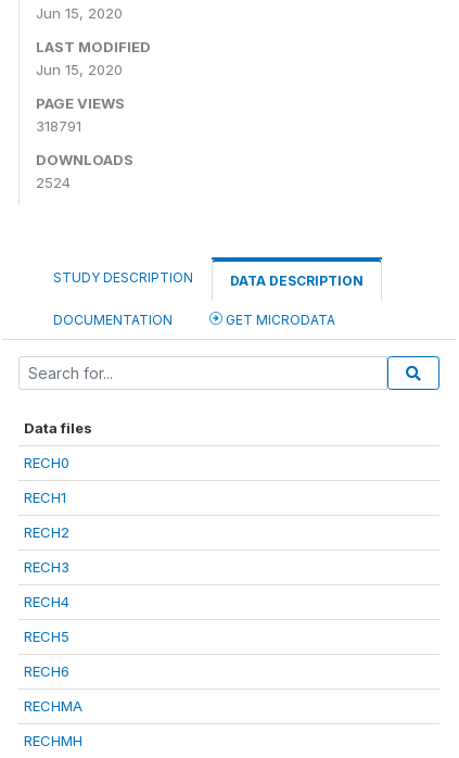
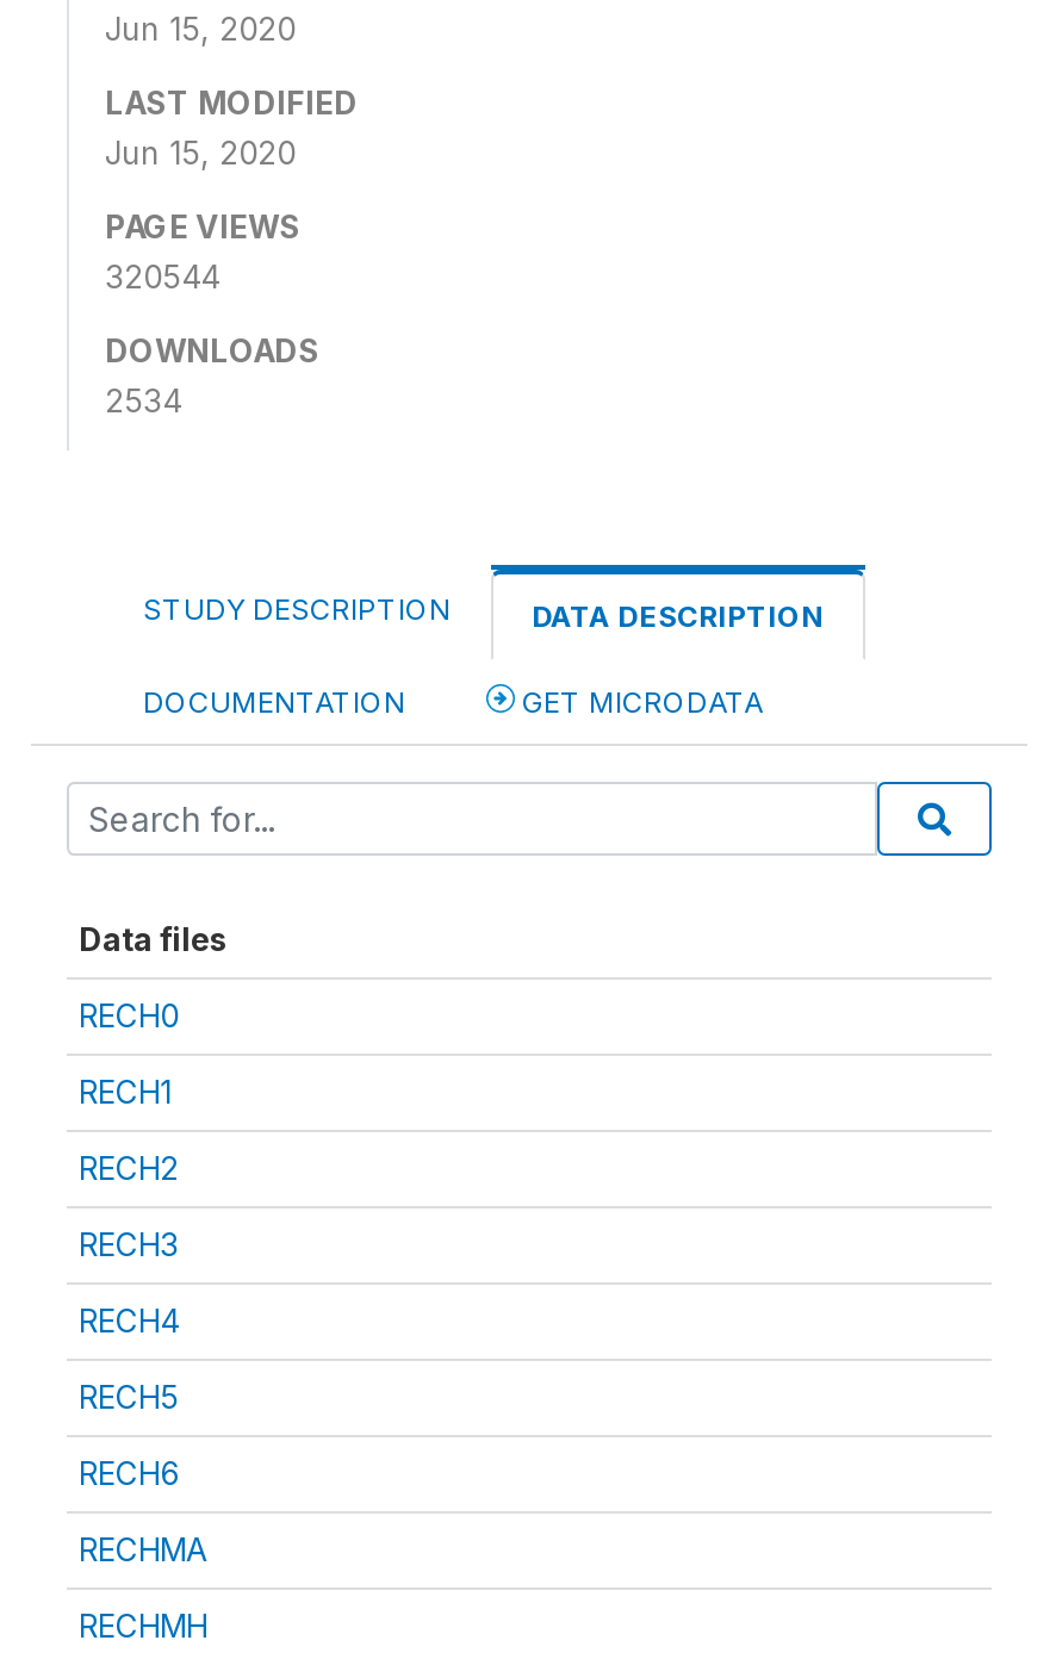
- 318791
+ 320544

- 2524
+ 2534
